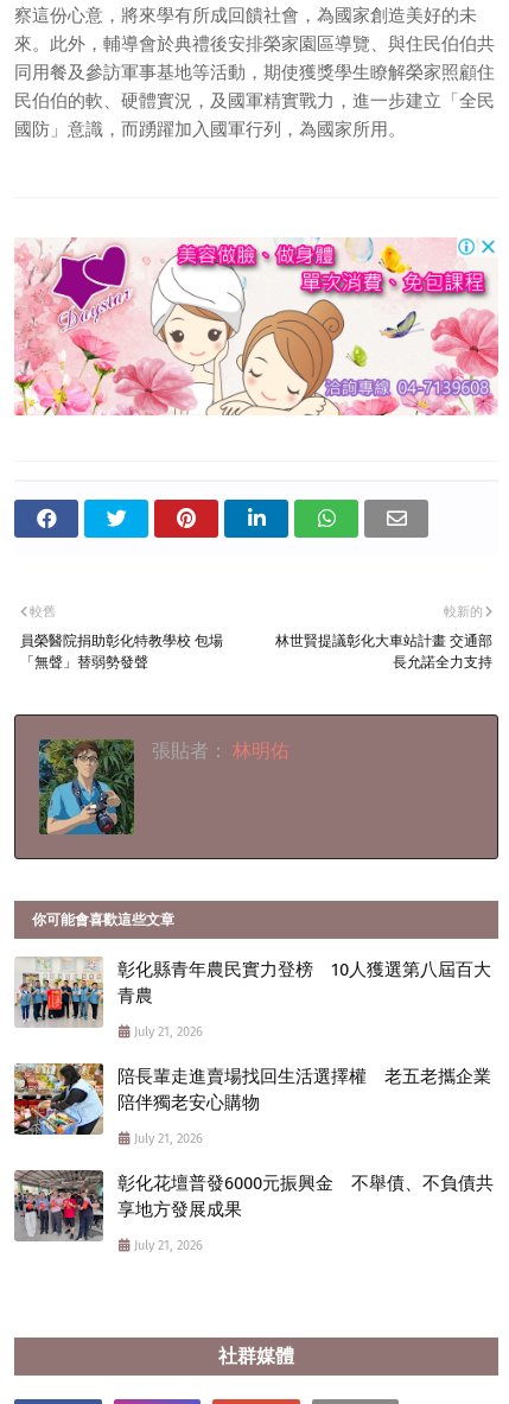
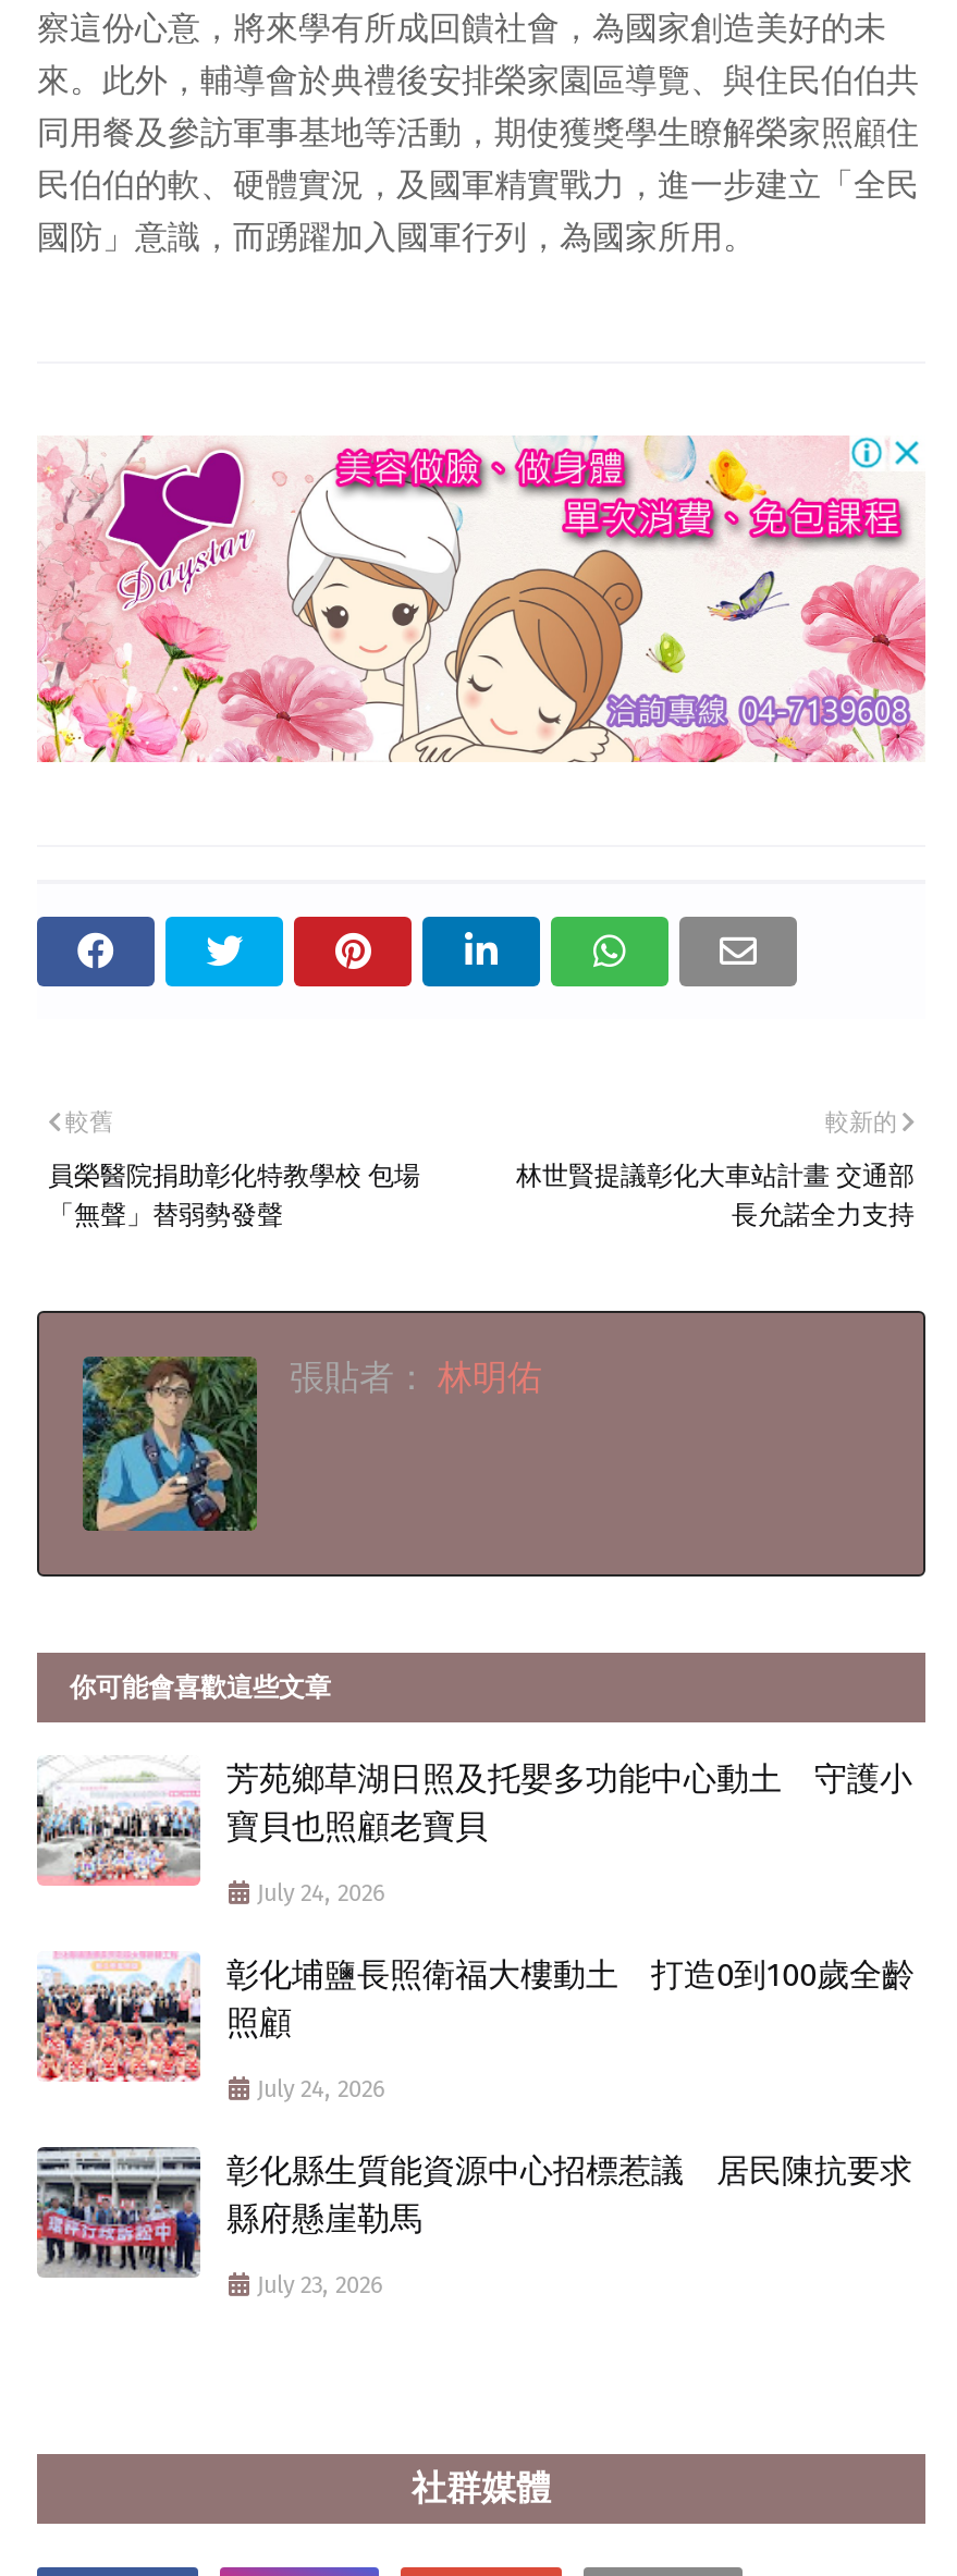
- [image]
- 彰化縣青年農民實力登榜 10人獲選第八屆百大
- 青農
+ [image]
+ 芳苑鄉草湖日照及托嬰多功能中心動土 守護小
+ 寶貝也照顧老寶貝

- July 21, 2026
+ July 24, 2026

- [image]
- 陪長輩走進賣場找回生活選擇權 老五老攜企業
- 陪伴獨老安心購物
+ [image]
+ 彰化埔鹽長照衛福大樓動土 打造0到100歲全齡
+ 照顧

- July 21, 2026
+ July 24, 2026

- [image]
- 彰化花壇普發6000元振興金 不舉債、不負債共
- 享地方發展成果
+ [image]
+ 彰化縣生質能資源中心招標惹議 居民陳抗要求
+ 縣府懸崖勒馬

- July 21, 2026
+ July 23, 2026
